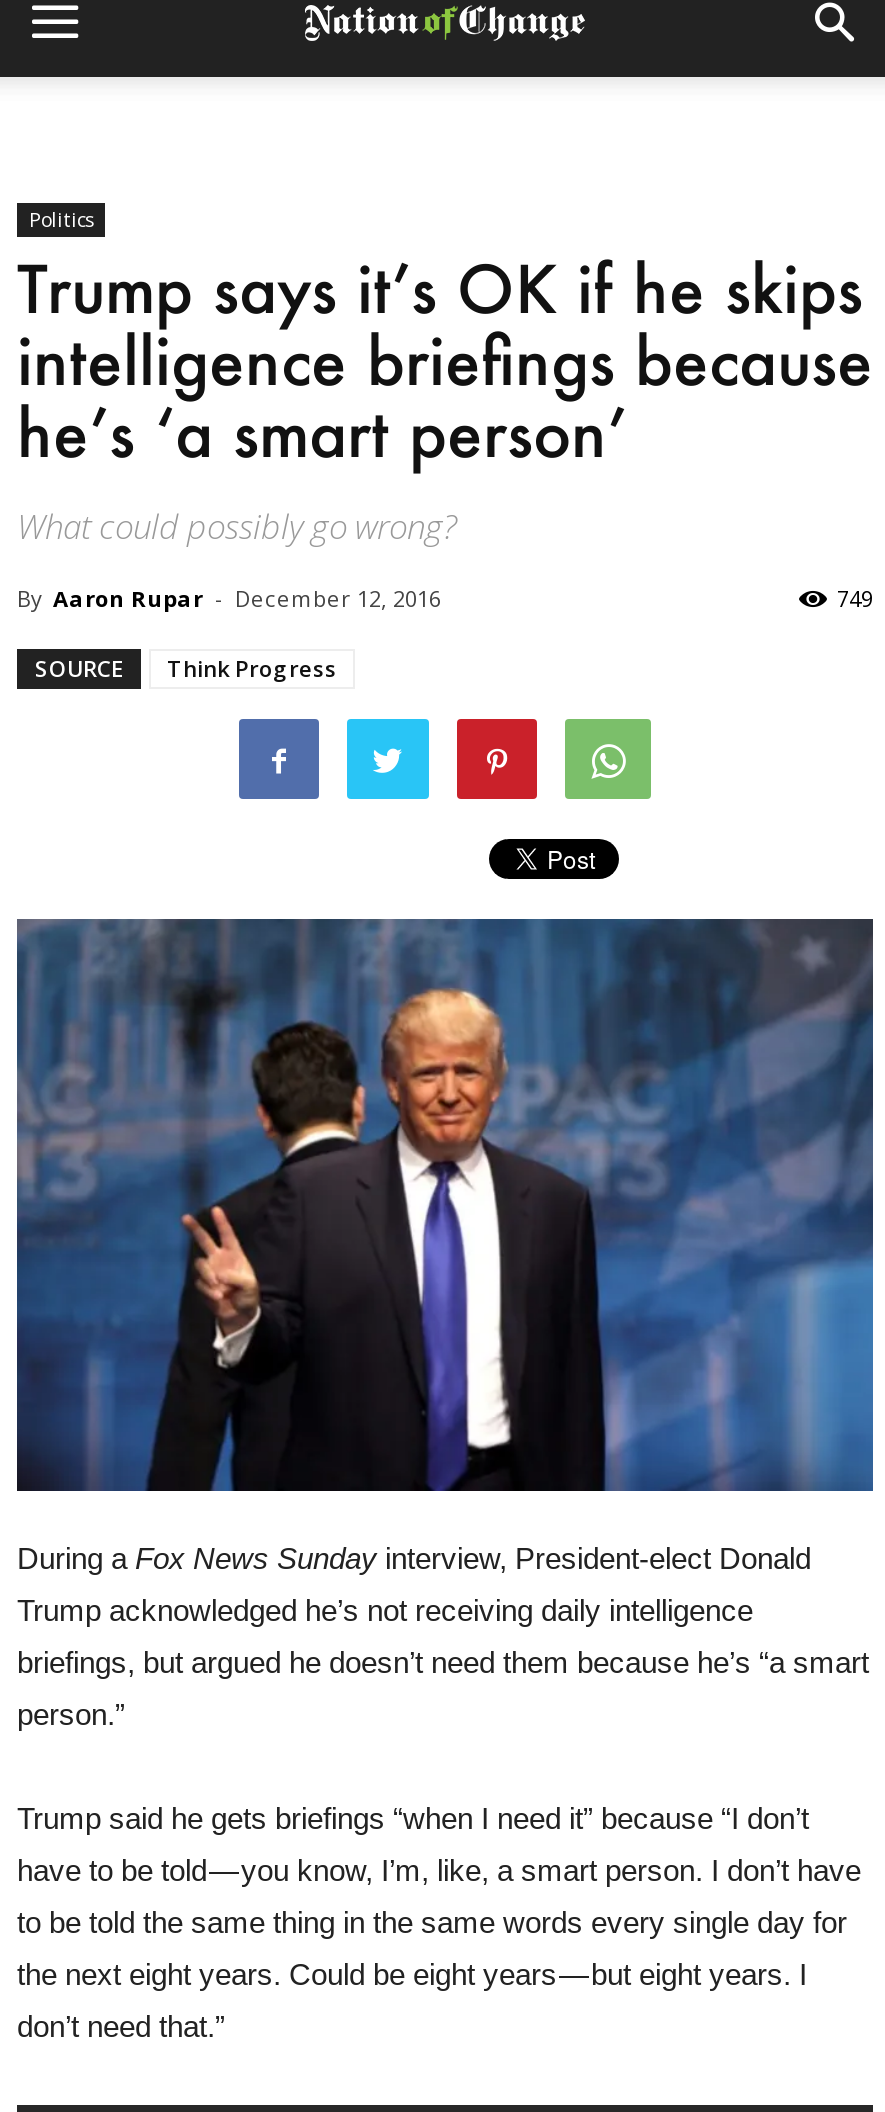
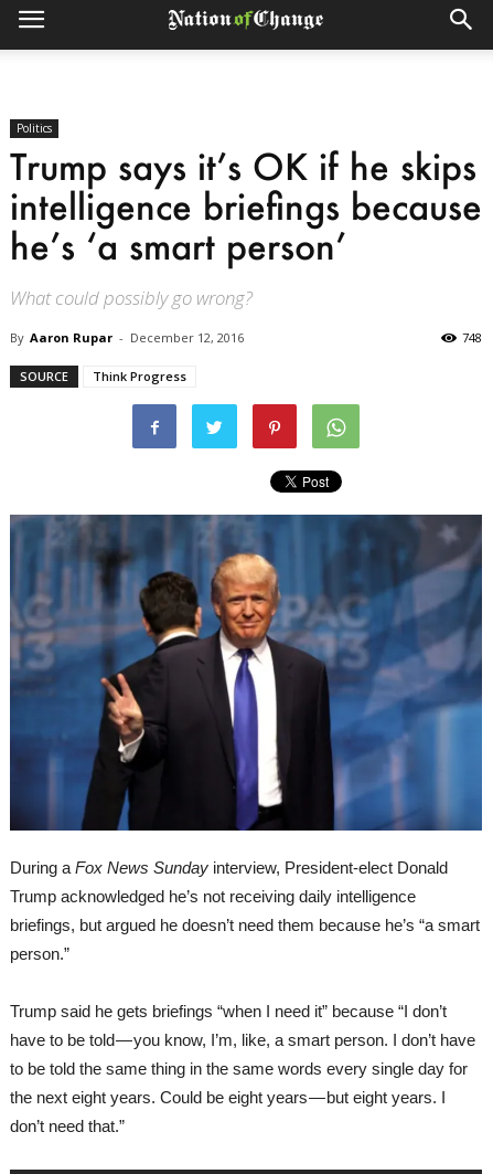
- 749
+ 748
